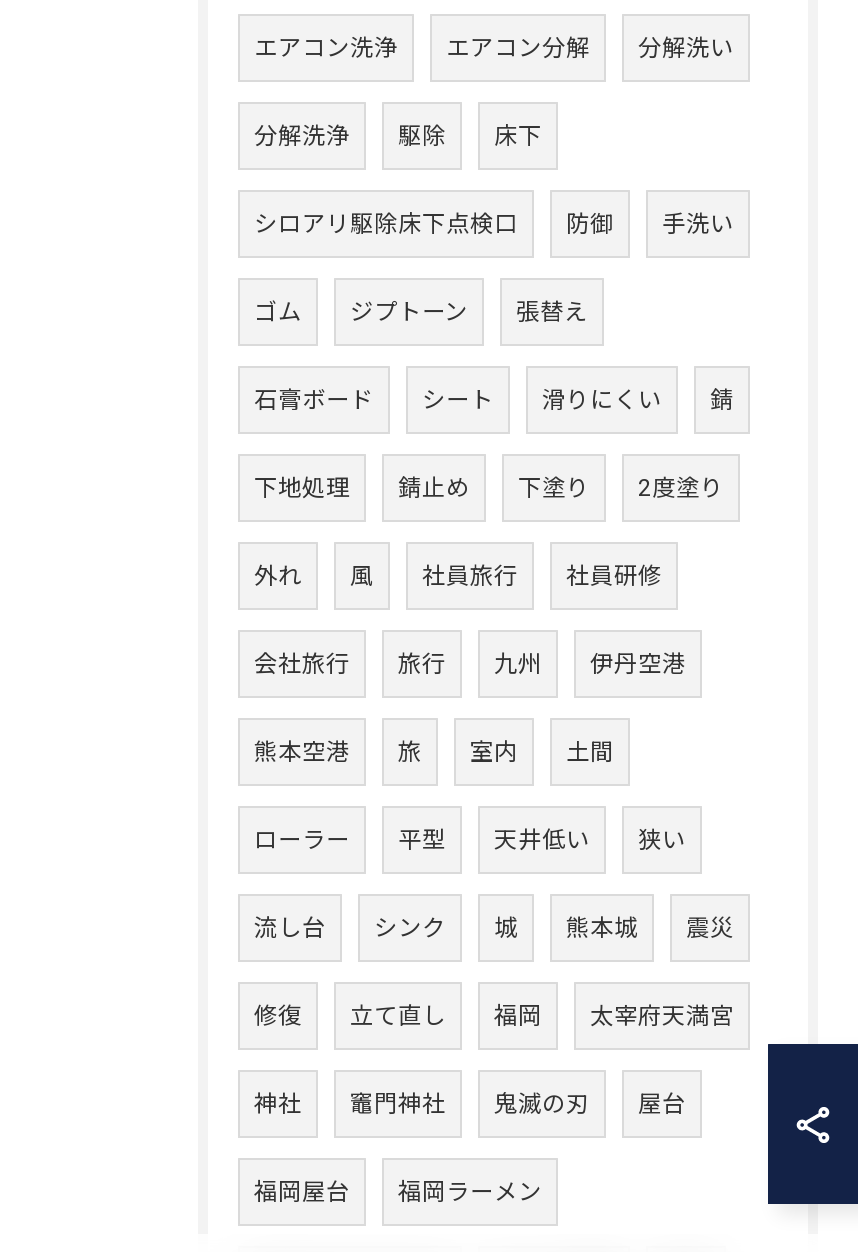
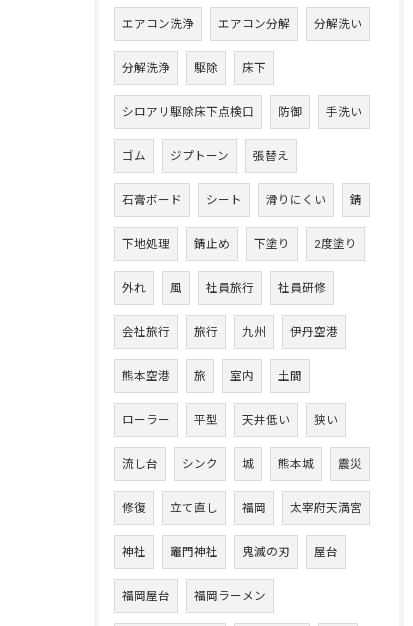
- [image]
